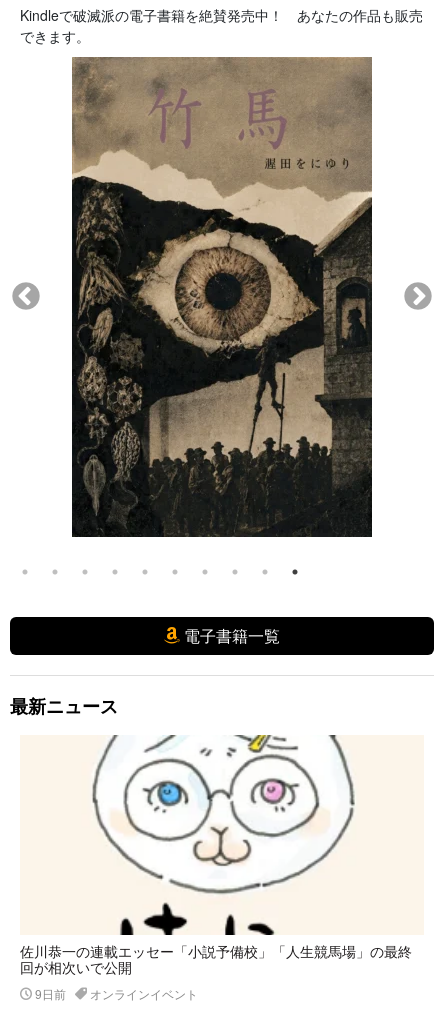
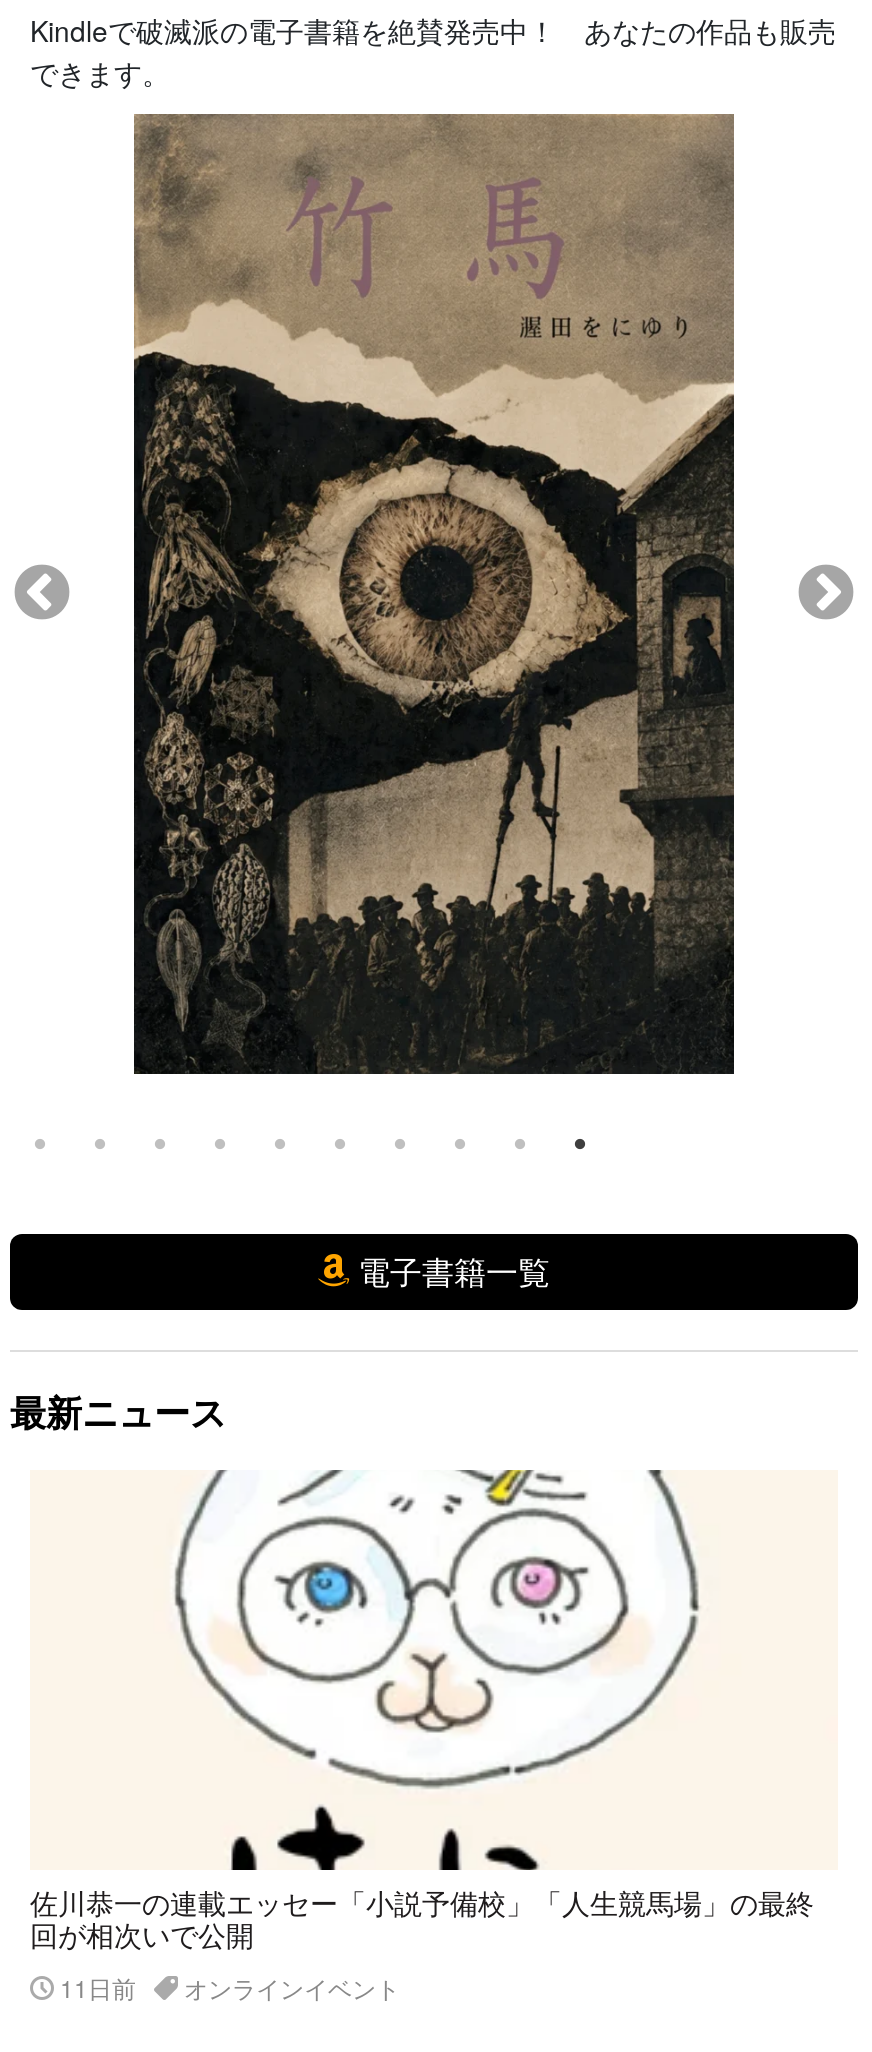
- 9日前 オンラインイベント
+ 11日前 オンラインイベント
